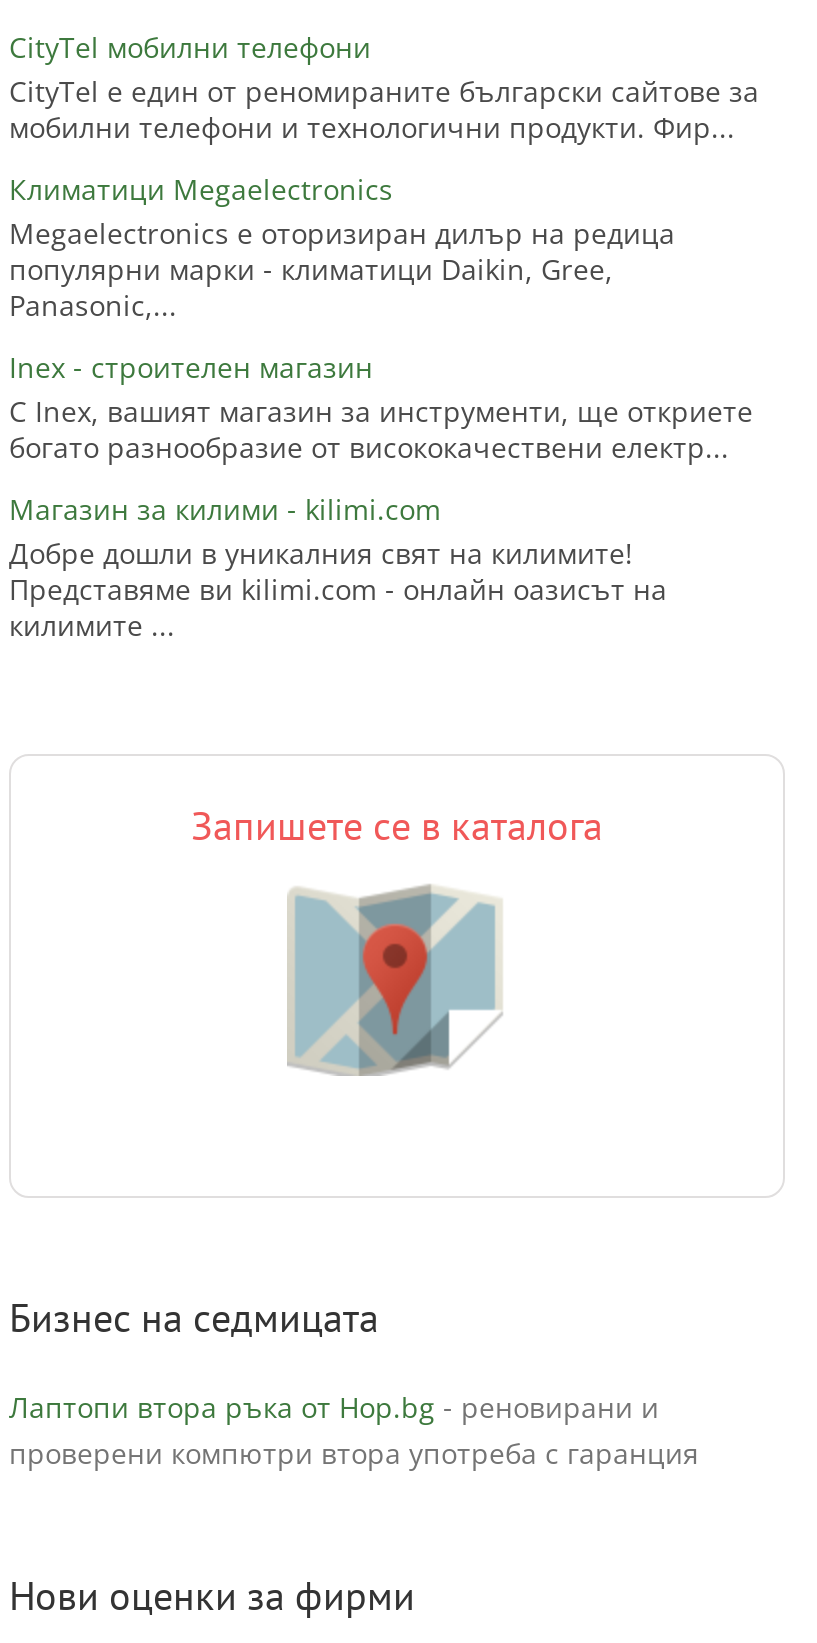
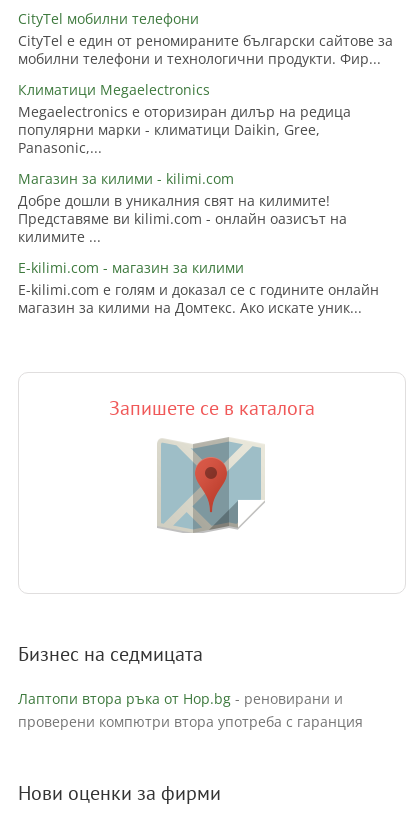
- Inex - строителен магазин
- С Inex, вашият магазин за инструменти, ще откриете
- богато разнообразие от висококачествени електр...

moved up: Магазин за килими - kilimi.com | Добре дошли в уникалния свят на килимите! | Представяме ви kilimi.com - онлайн оазисът на | килимите ...

+ E-kilimi.com - магазин за килими
+ E-kilimi.com е голям и доказал се с годините онлайн
+ магазин за килими на Домтекс. Ако искате уник...
